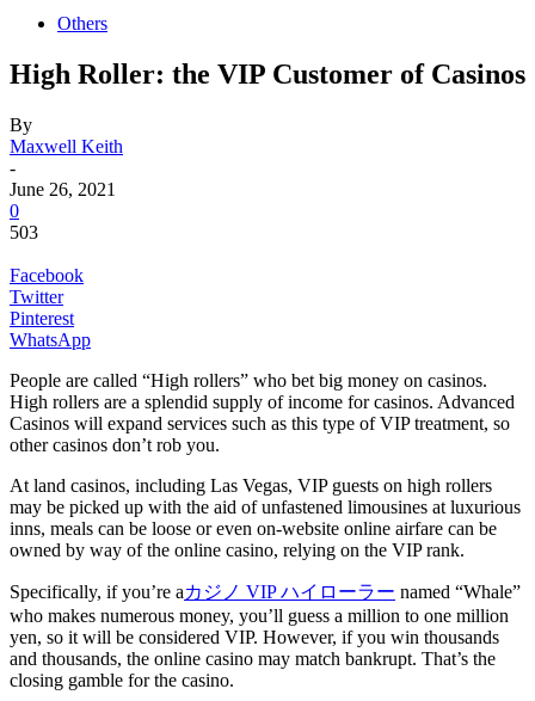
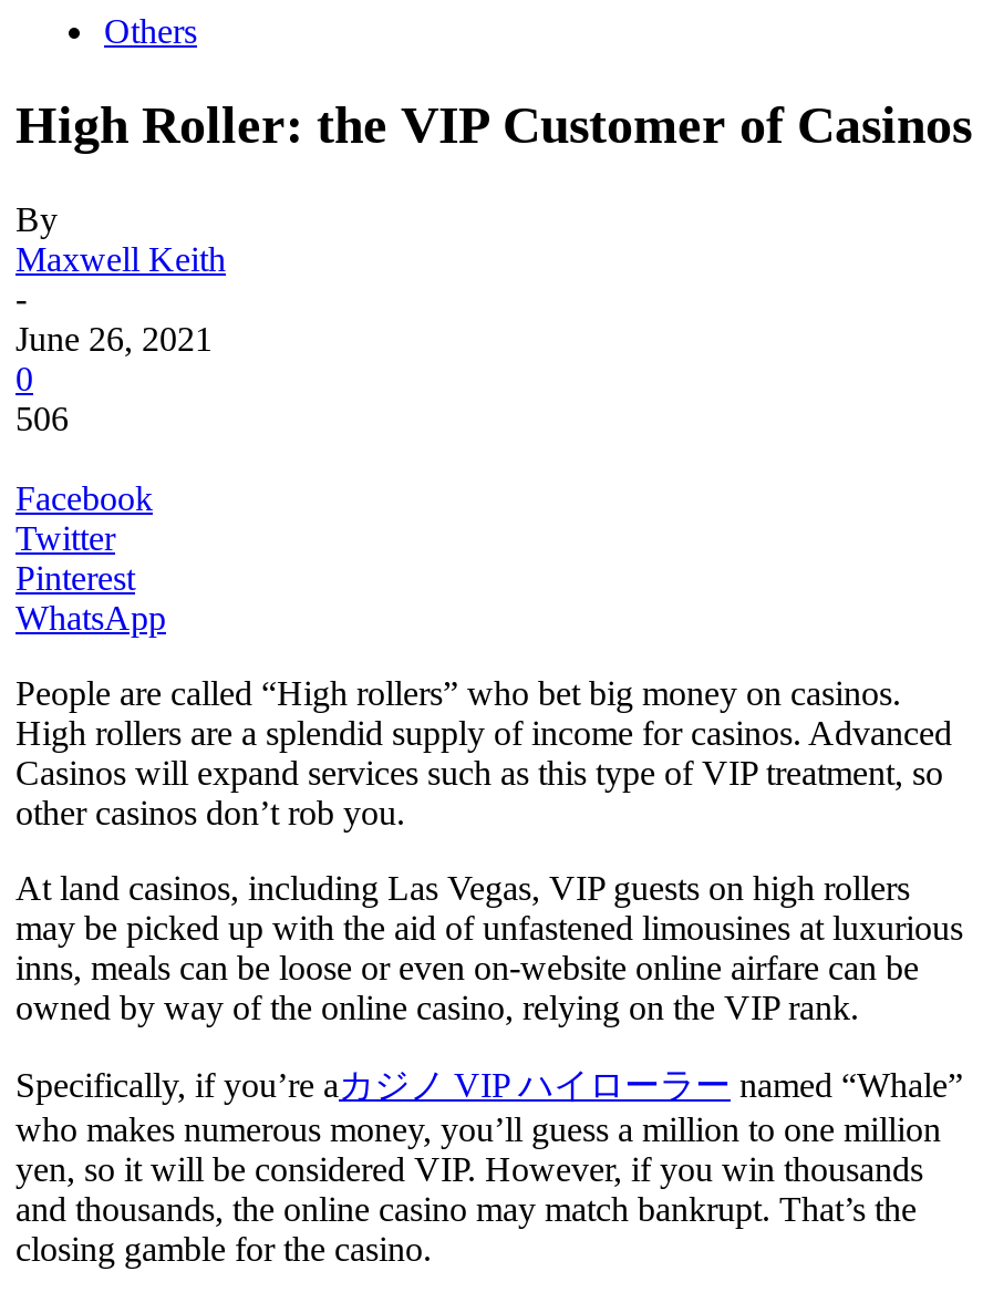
- 503
+ 506
